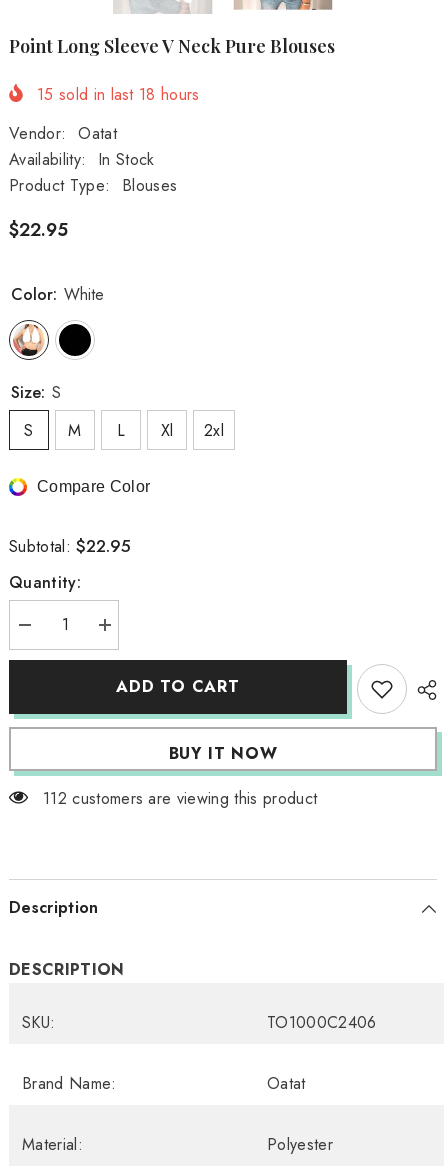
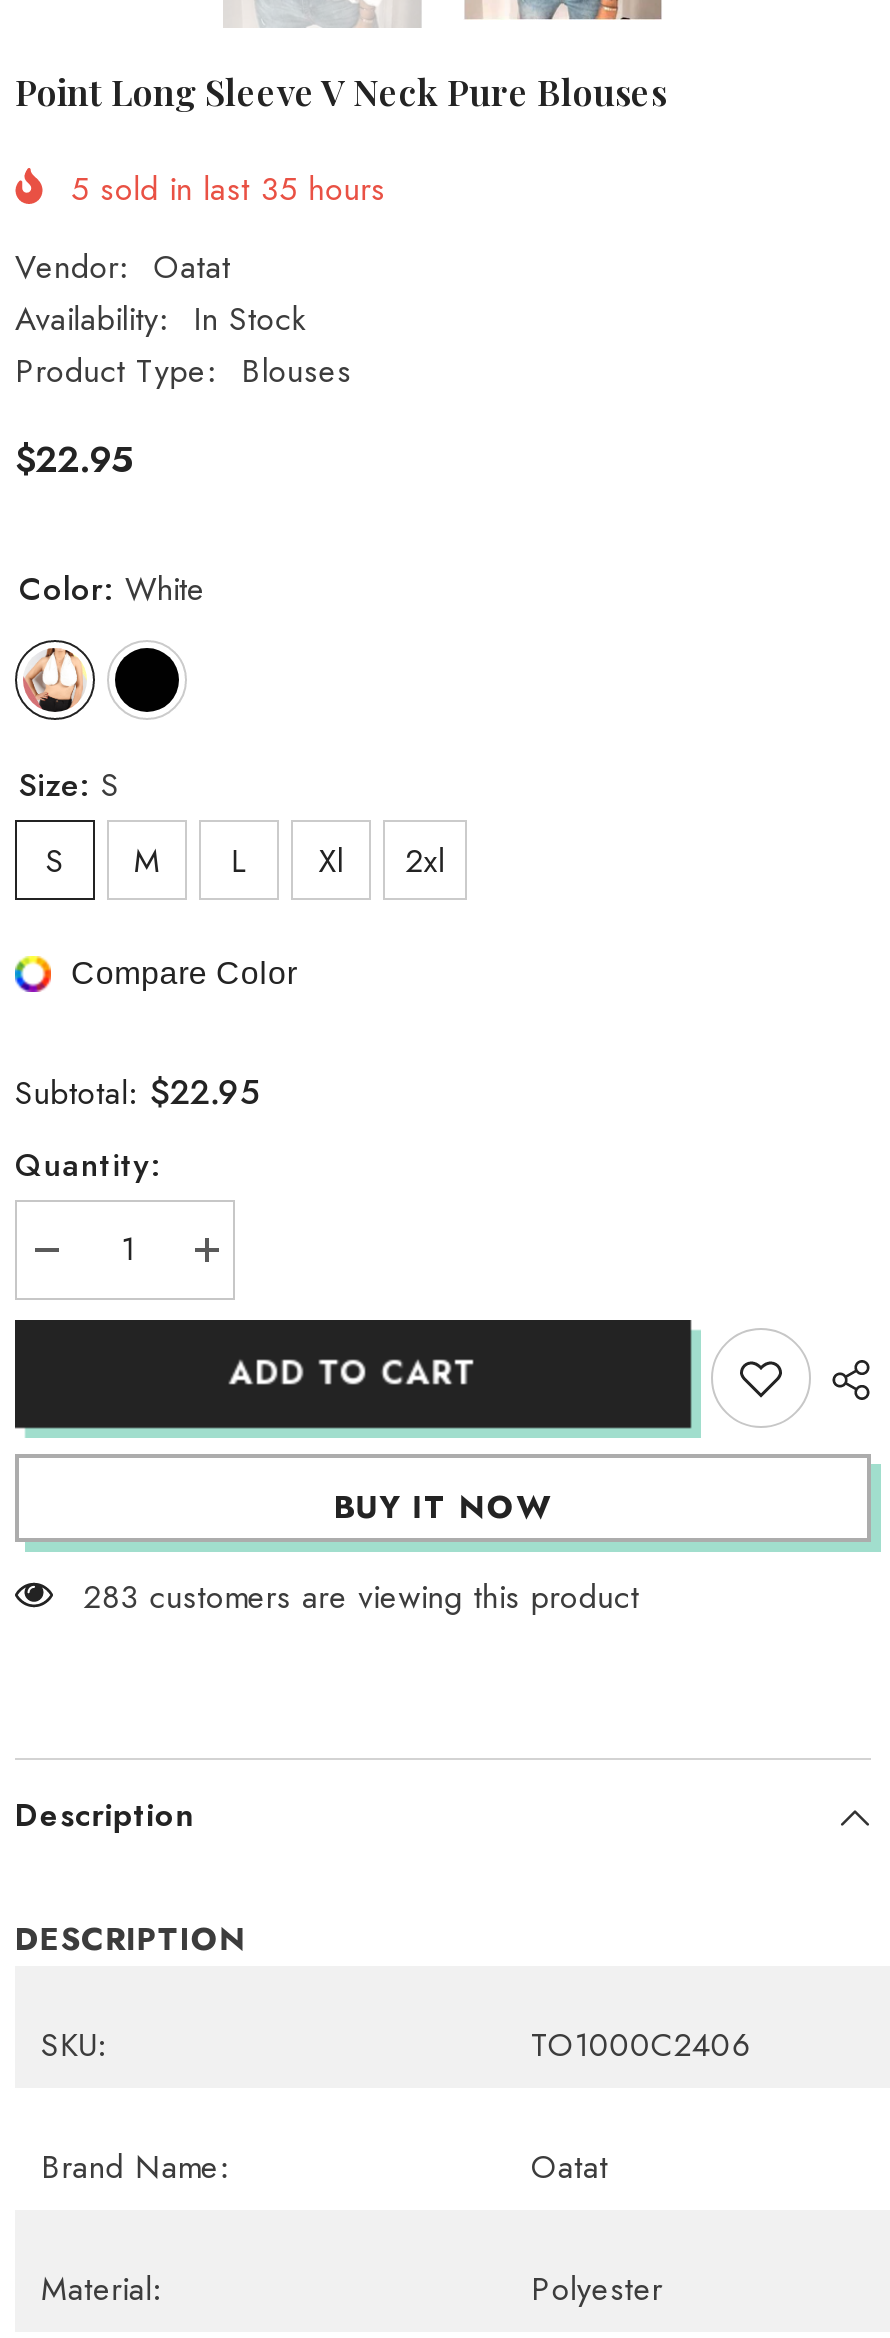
- 15 sold in last 18 hours
+ 5 sold in last 35 hours

- 112 customers are viewing this product
+ 283 customers are viewing this product
